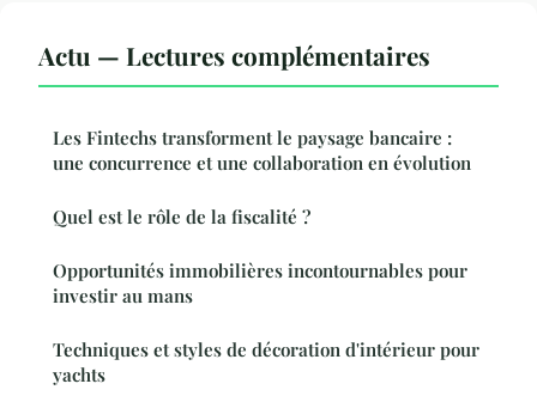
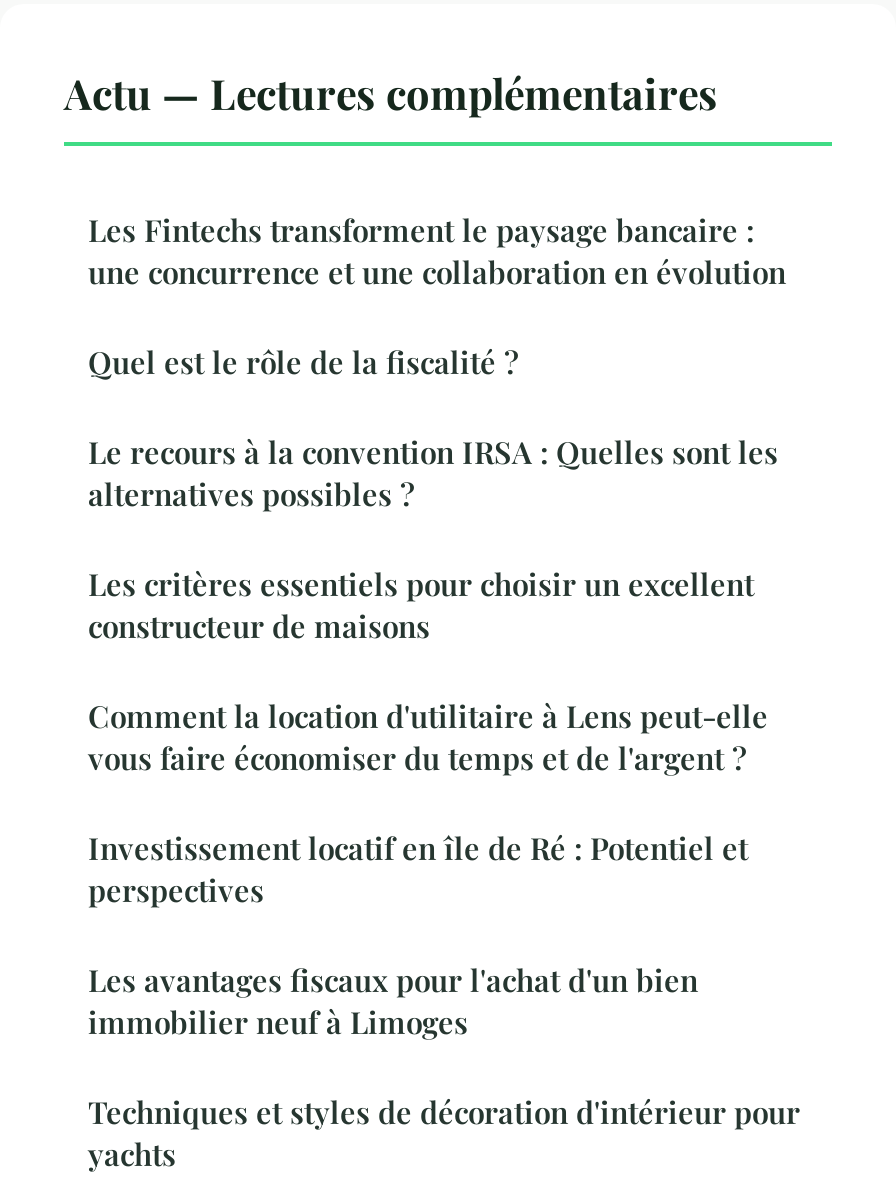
- Opportunités immobilières incontournables pour
- investir au mans
+ Le recours à la convention IRSA : Quelles sont les
+ alternatives possibles ?
+ Les critères essentiels pour choisir un excellent
+ constructeur de maisons
+ Comment la location d'utilitaire à Lens peut-elle
+ vous faire économiser du temps et de l'argent ?
+ Investissement locatif en île de Ré : Potentiel et
+ perspectives
+ Les avantages fiscaux pour l'achat d'un bien
+ immobilier neuf à Limoges
